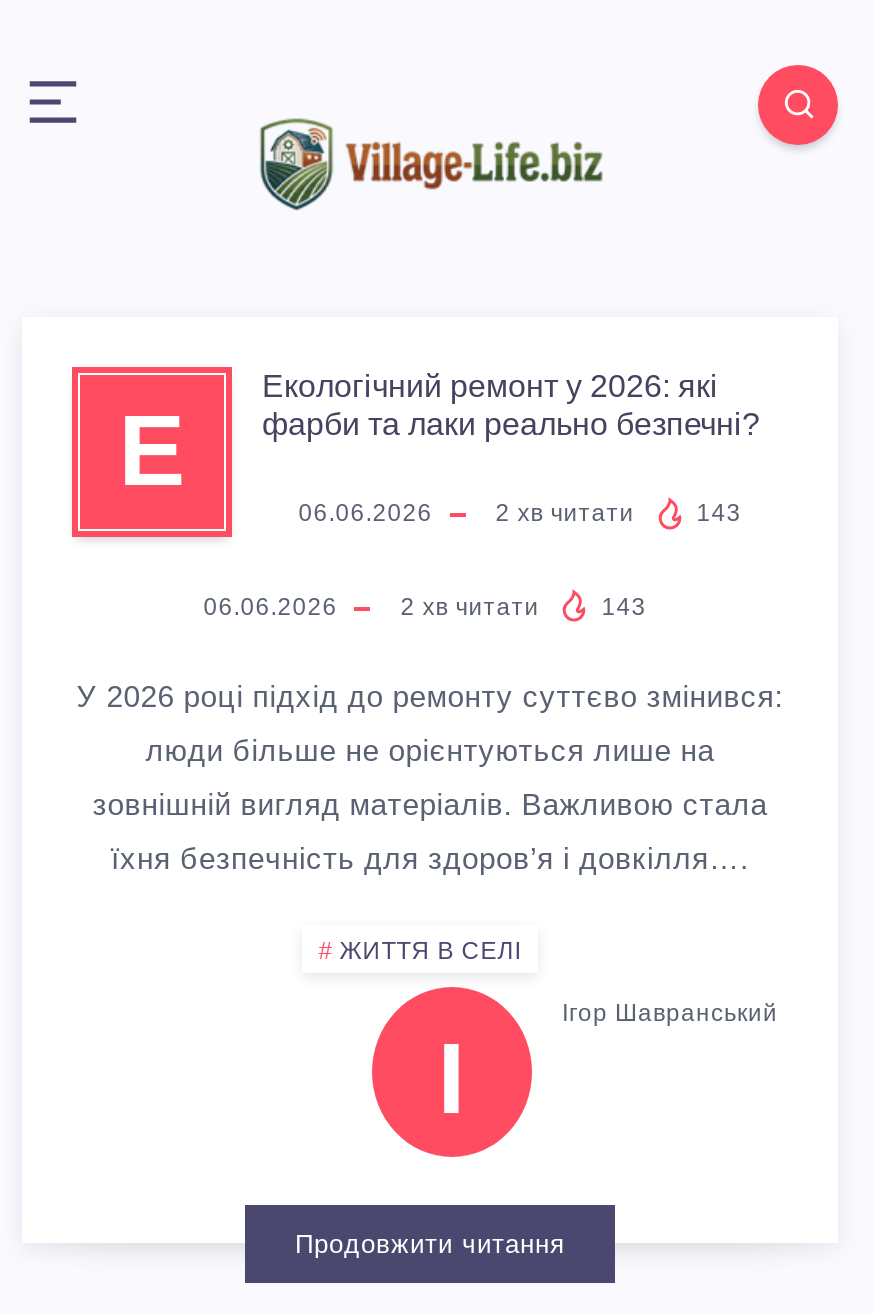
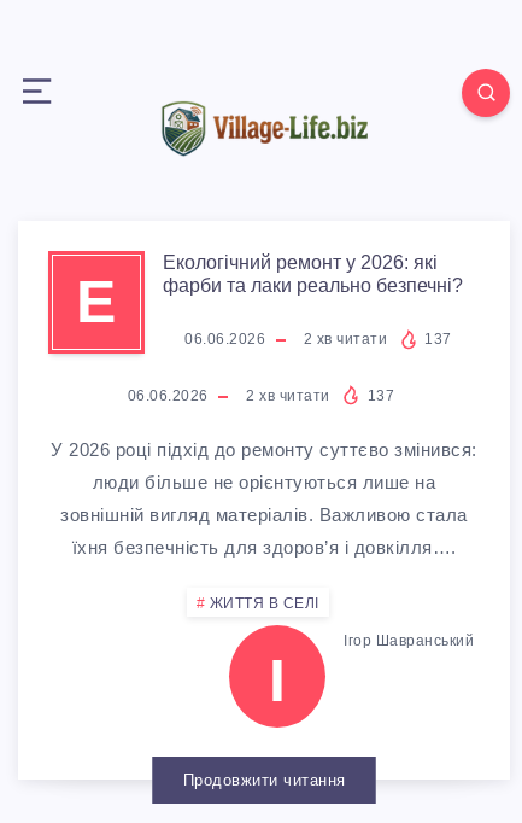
- 2 хв читати 143
+ 2 хв читати 137

- 2 хв читати 143
+ 2 хв читати 137
